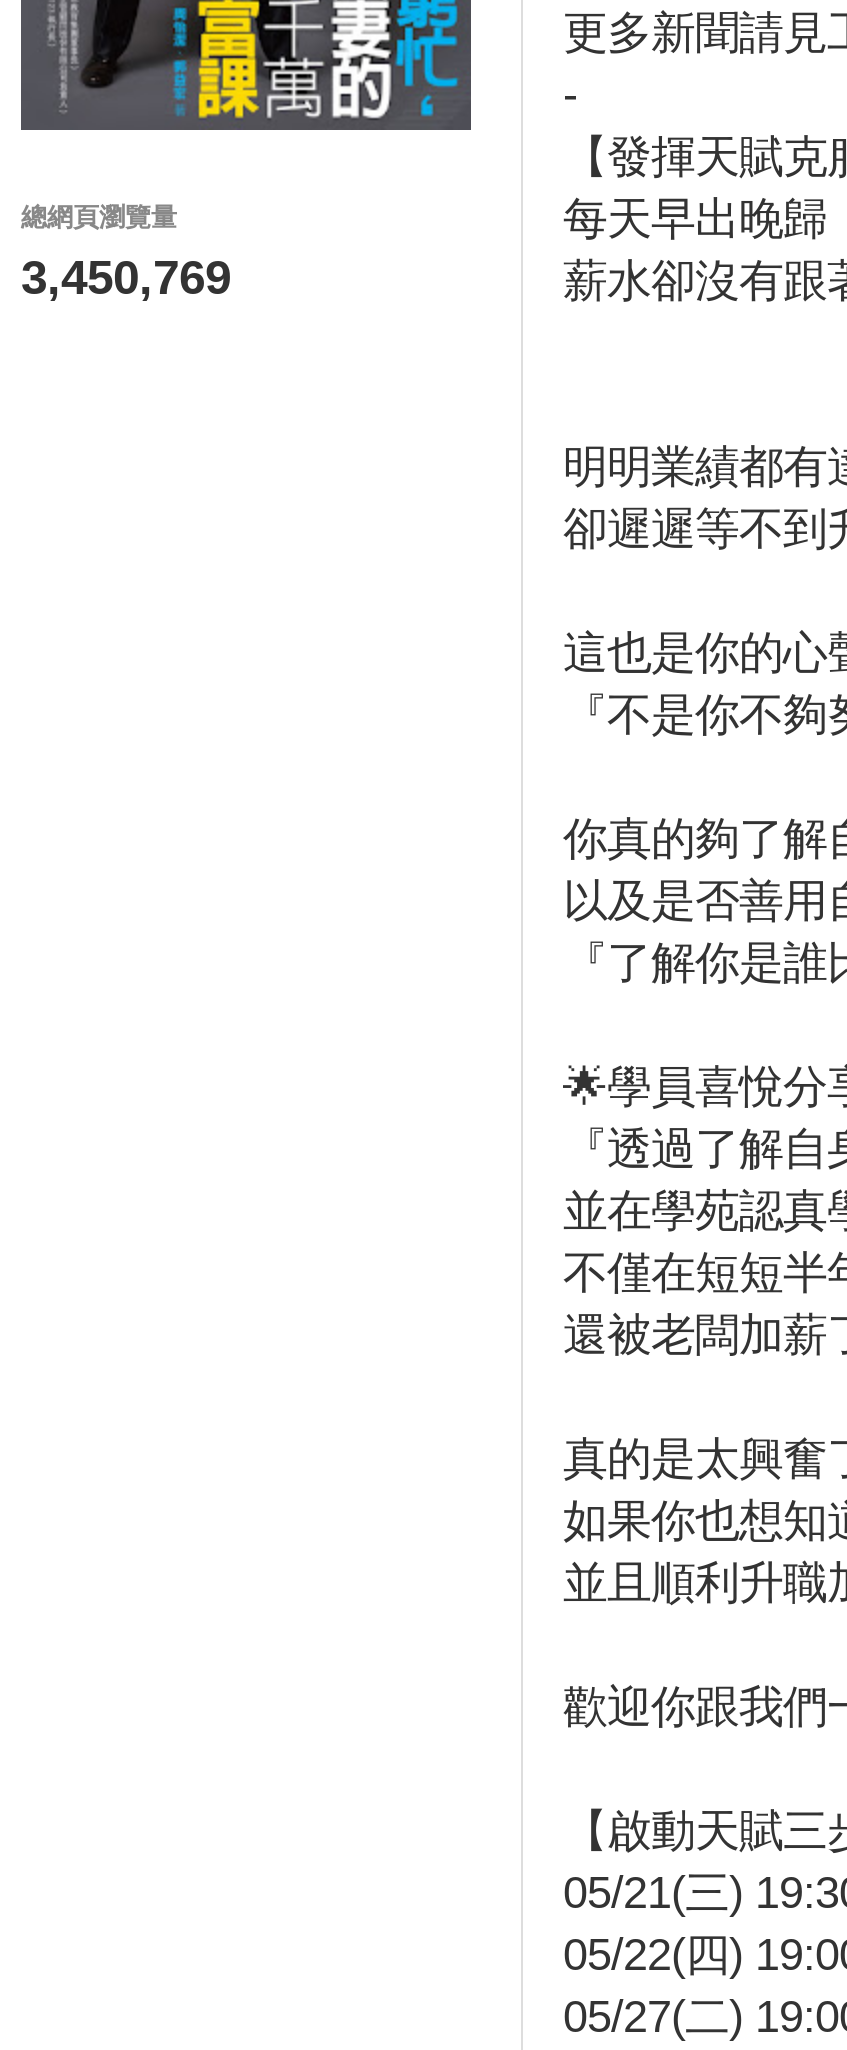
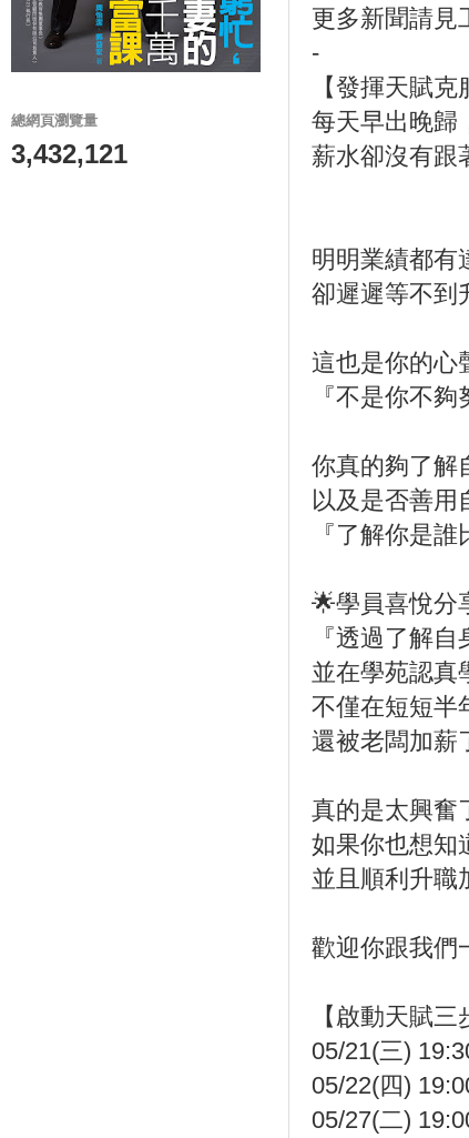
- 3,450,769
+ 3,432,121
